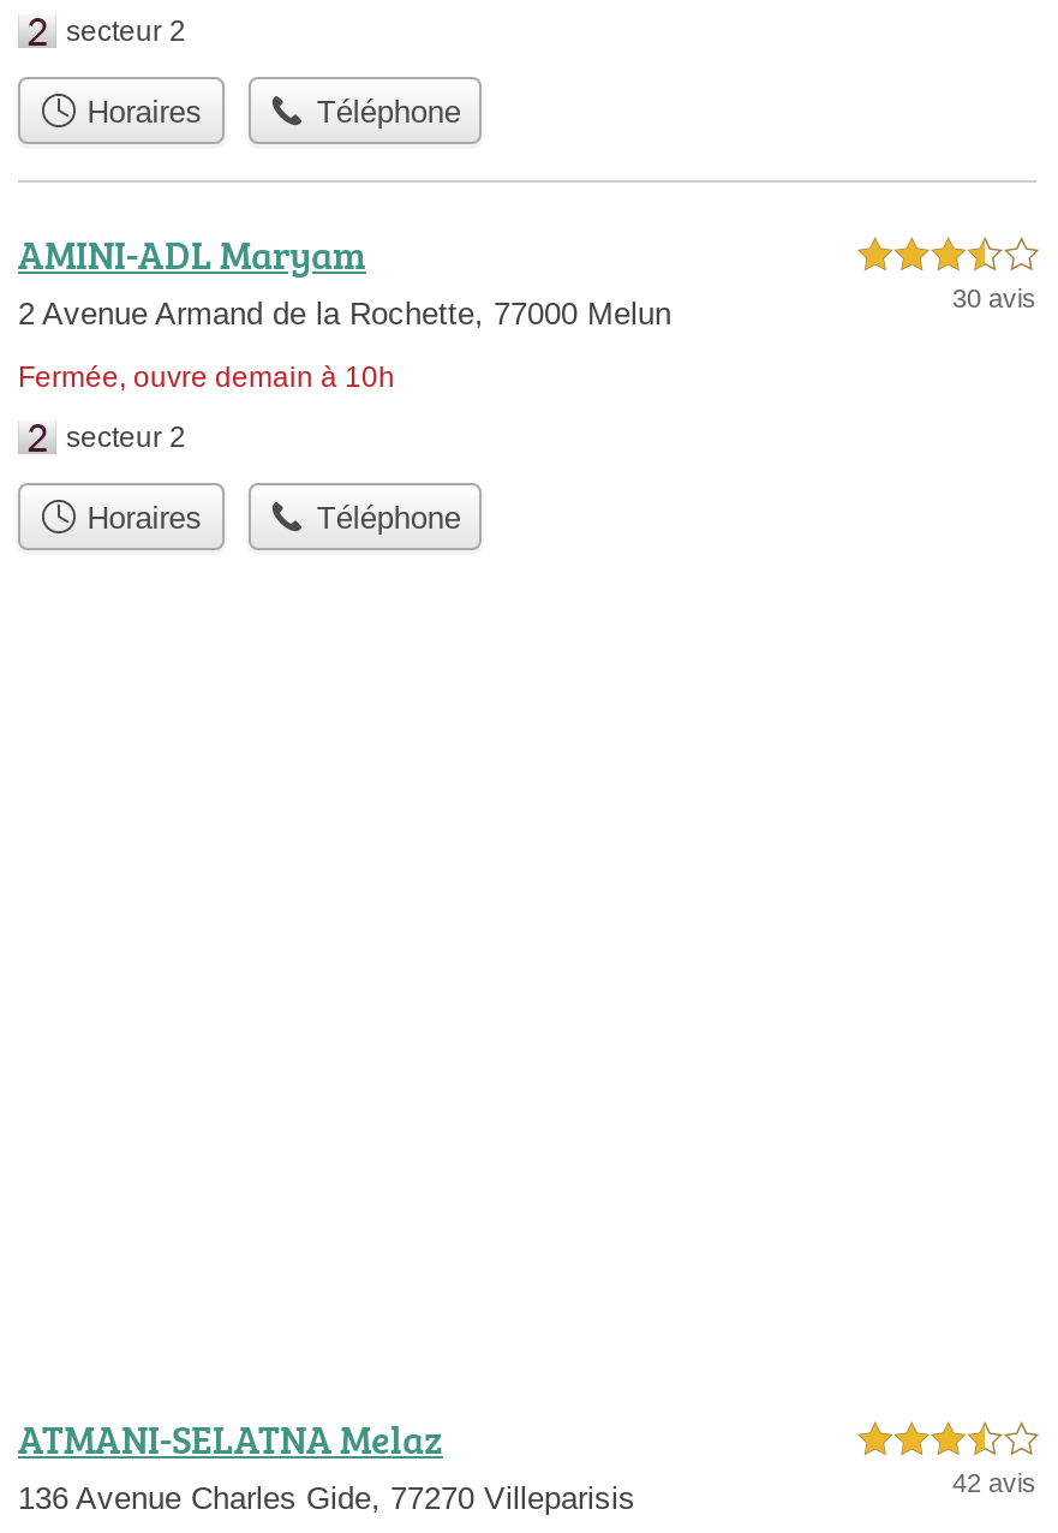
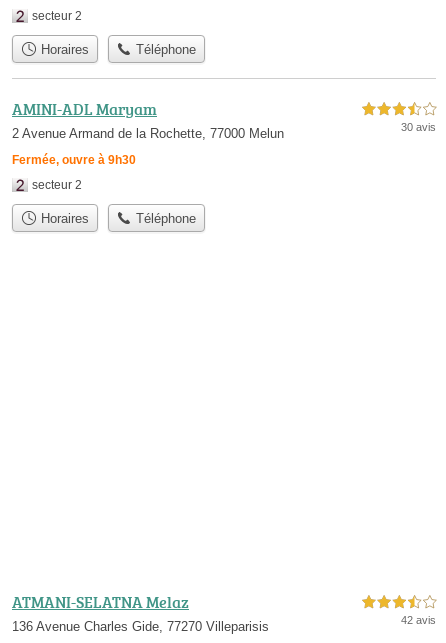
- Fermée, ouvre demain à 10h
+ Fermée, ouvre à 9h30
